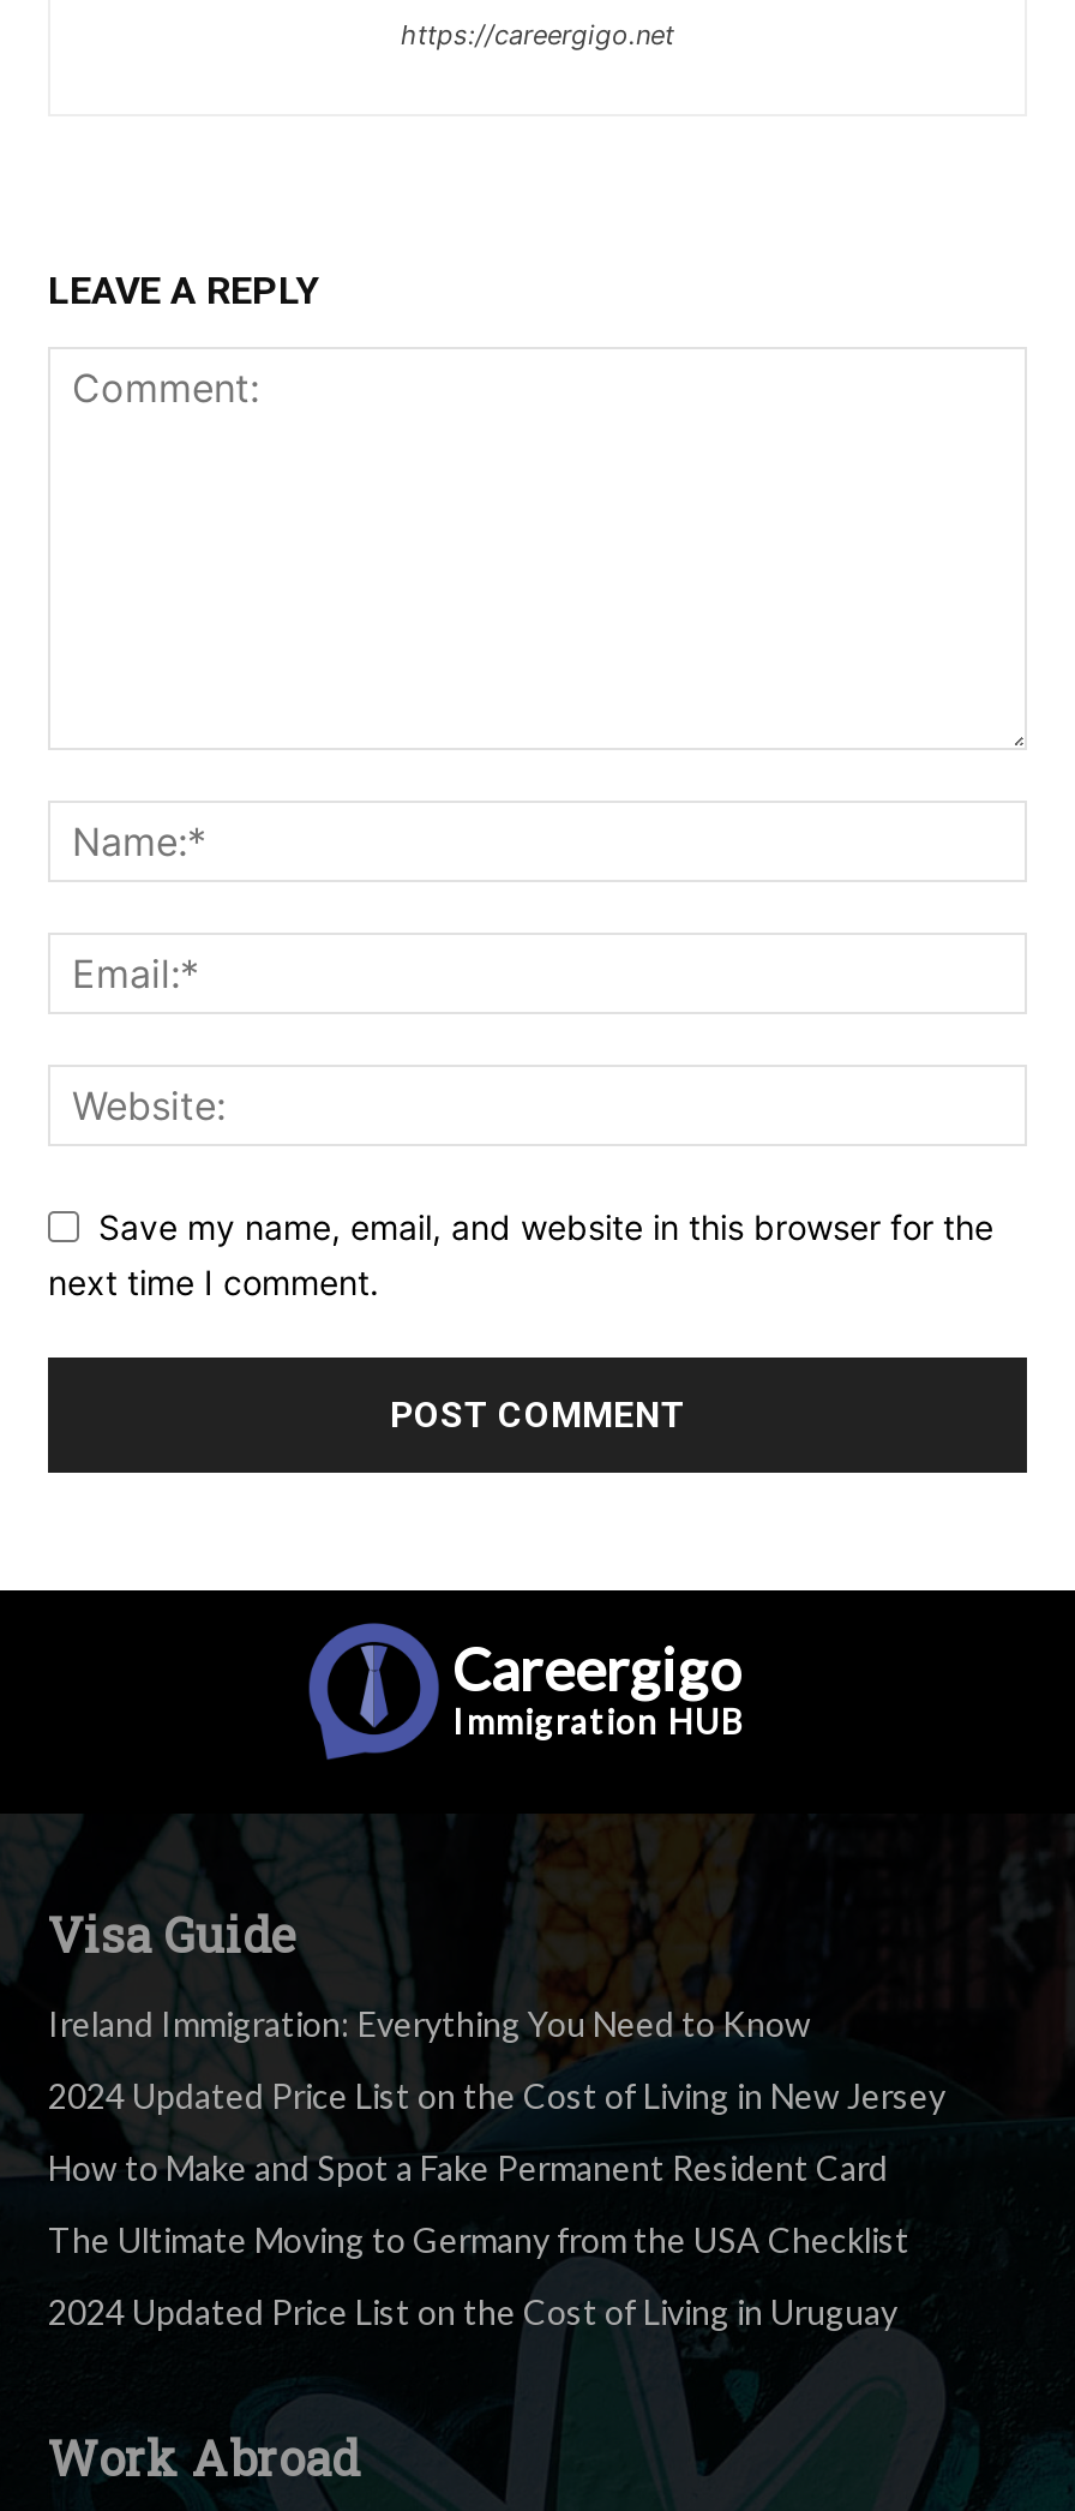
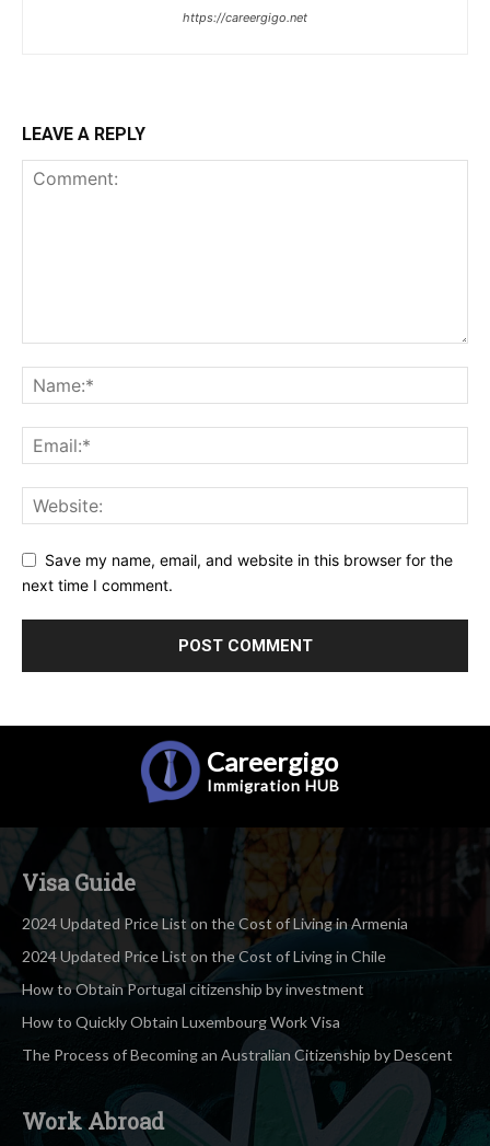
- Ireland Immigration: Everything You Need to Know
+ 2024 Updated Price List on the Cost of Living in Armenia

- 2024 Updated Price List on the Cost of Living in New Jersey
+ 2024 Updated Price List on the Cost of Living in Chile

- How to Make and Spot a Fake Permanent Resident Card
+ How to Obtain Portugal citizenship by investment

- The Ultimate Moving to Germany from the USA Checklist
+ How to Quickly Obtain Luxembourg Work Visa

- 2024 Updated Price List on the Cost of Living in Uruguay
+ The Process of Becoming an Australian Citizenship by Descent
